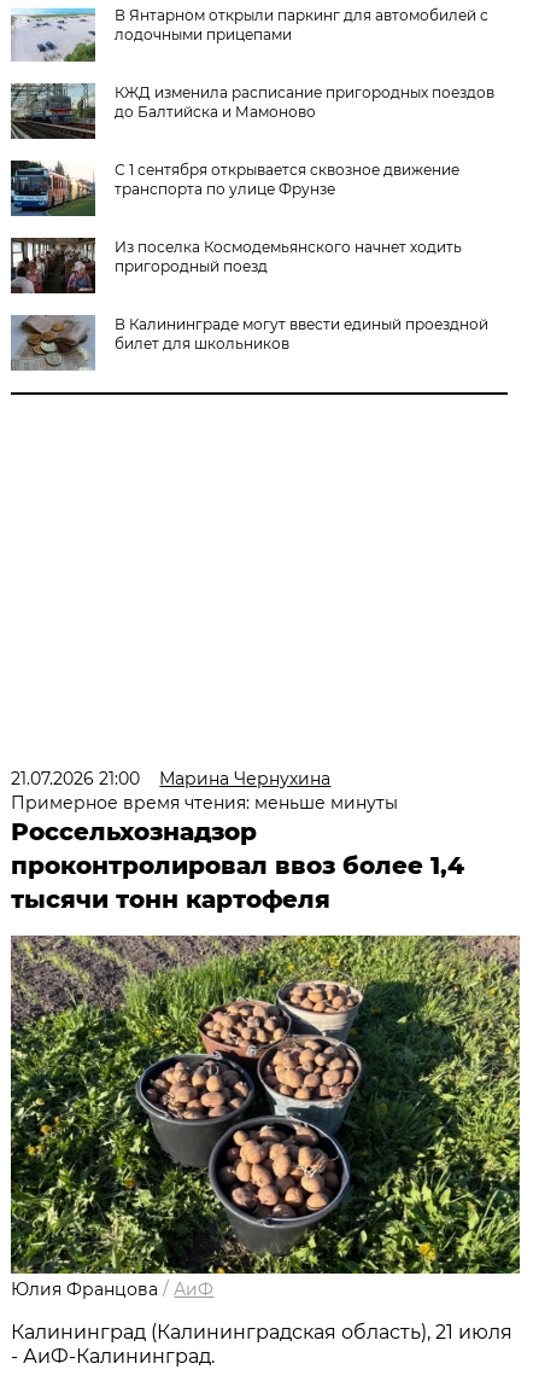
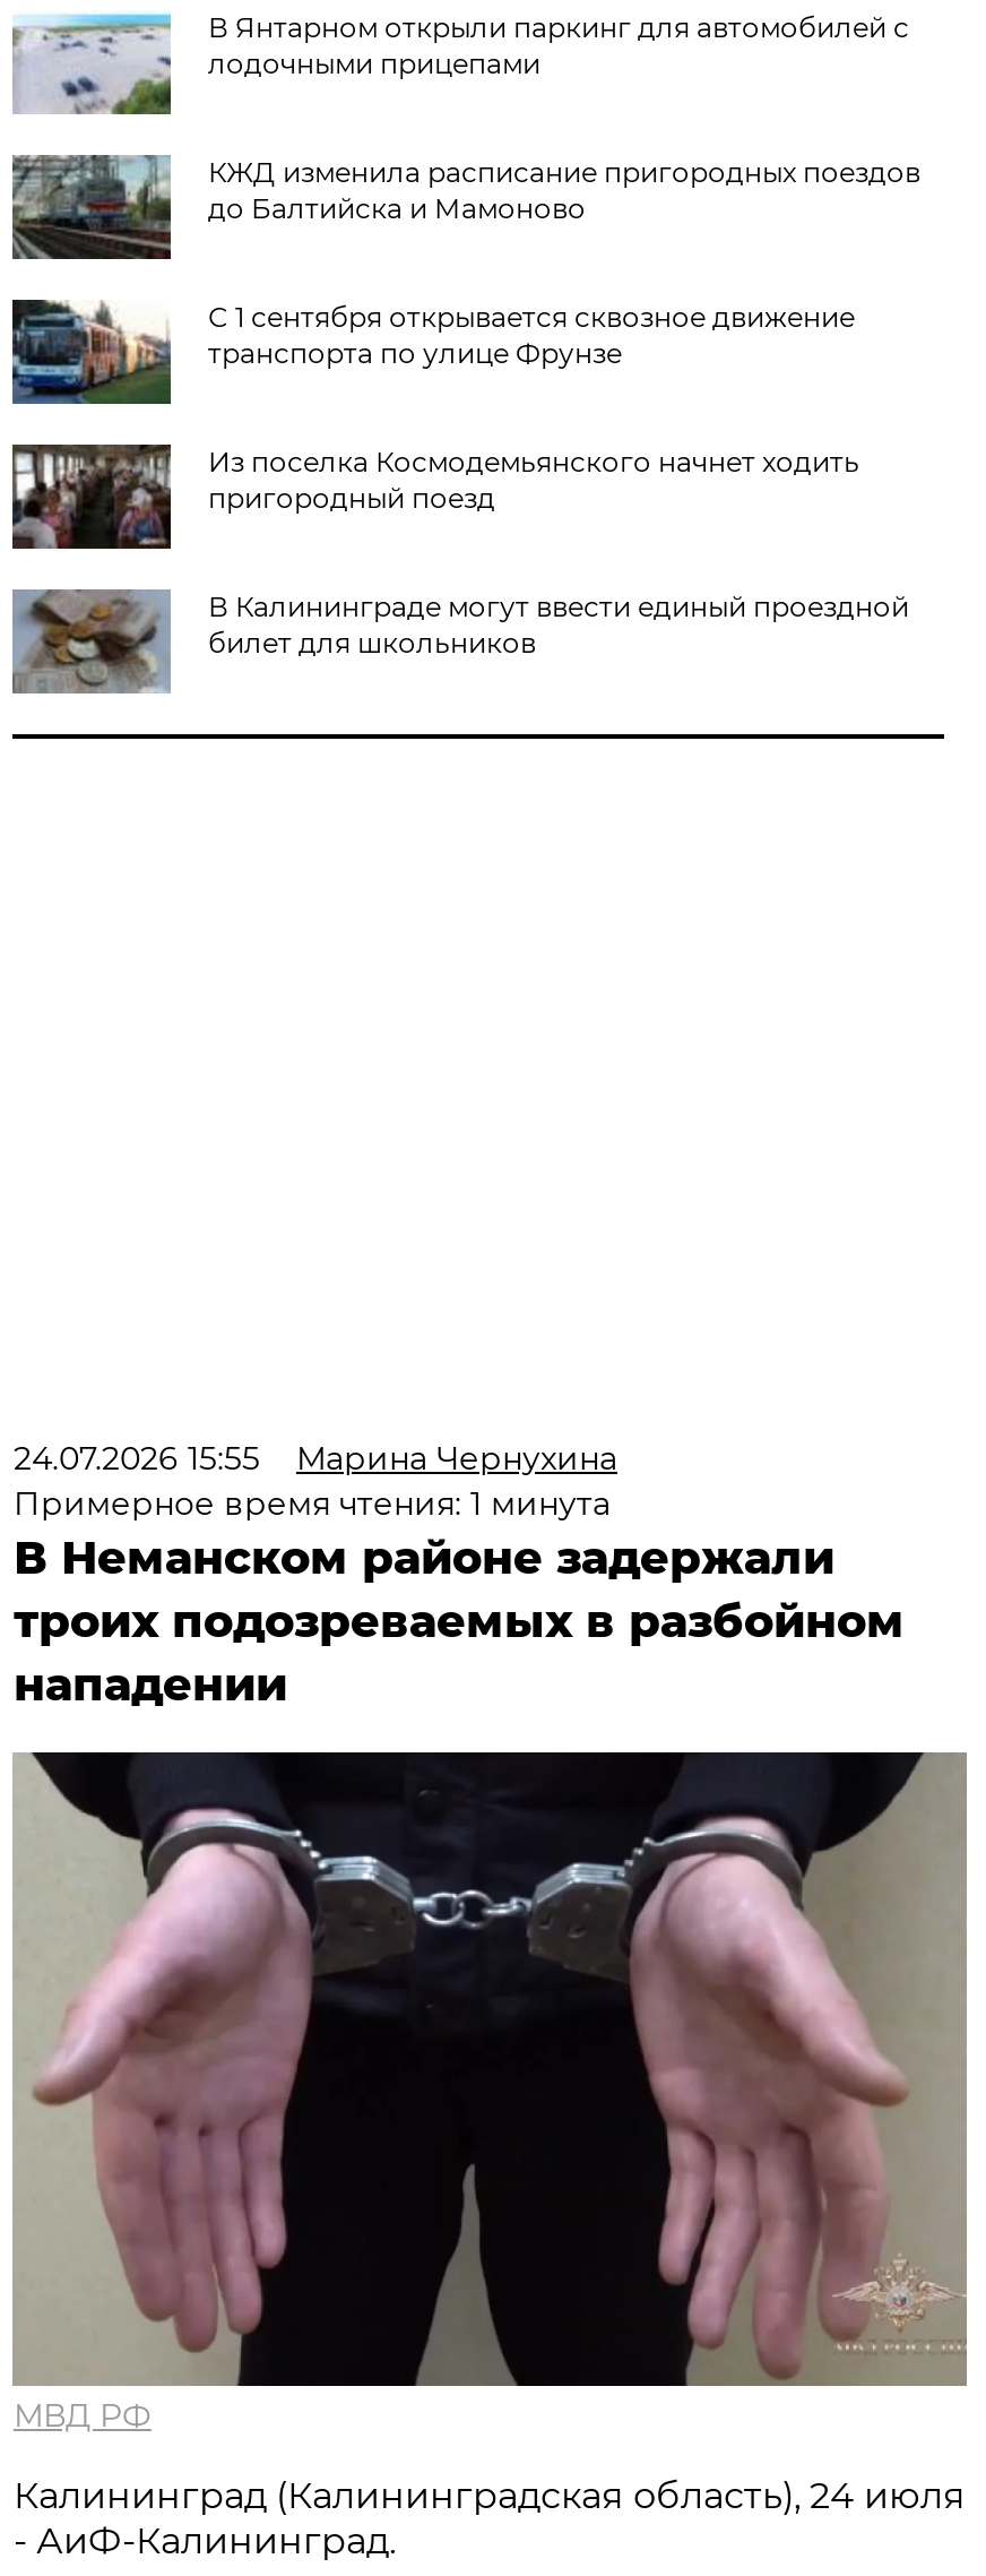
- 21.07.2026 21:00 Марина Чернухина
+ 24.07.2026 15:55 Марина Чернухина

- Примерное время чтения: меньше минуты
- Россельхознадзор
- проконтролировал ввоз более 1,4
- тысячи тонн картофеля
+ Примерное время чтения: 1 минута
+ В Неманском районе задержали
+ троих подозреваемых в разбойном
+ нападении

- [image]
- Юлия Францова / АиФ
+ [image]
+ МВД РФ

- Калининград (Калининградская область), 21 июля
+ Калининград (Калининградская область), 24 июля
